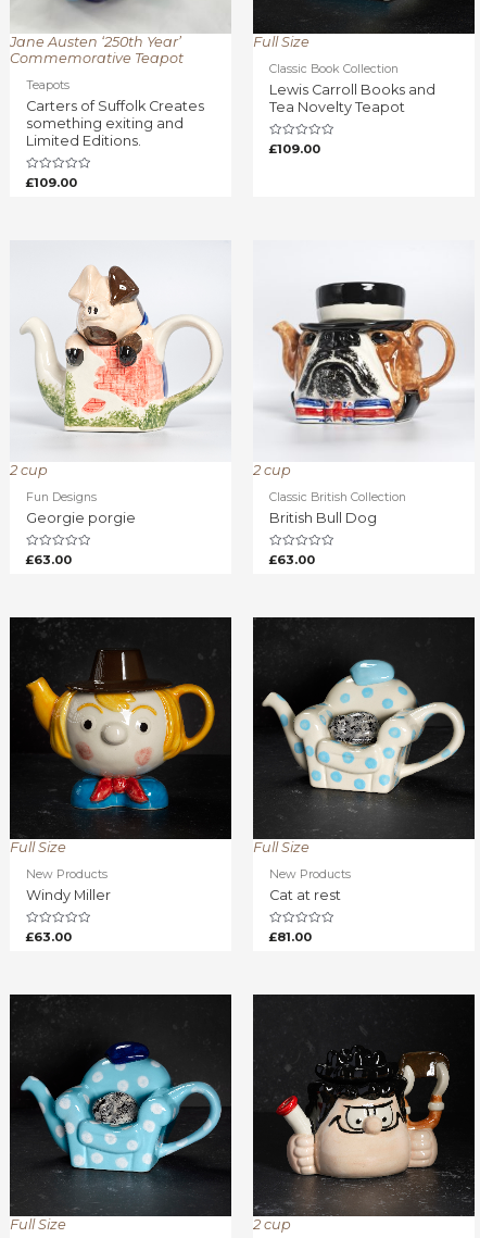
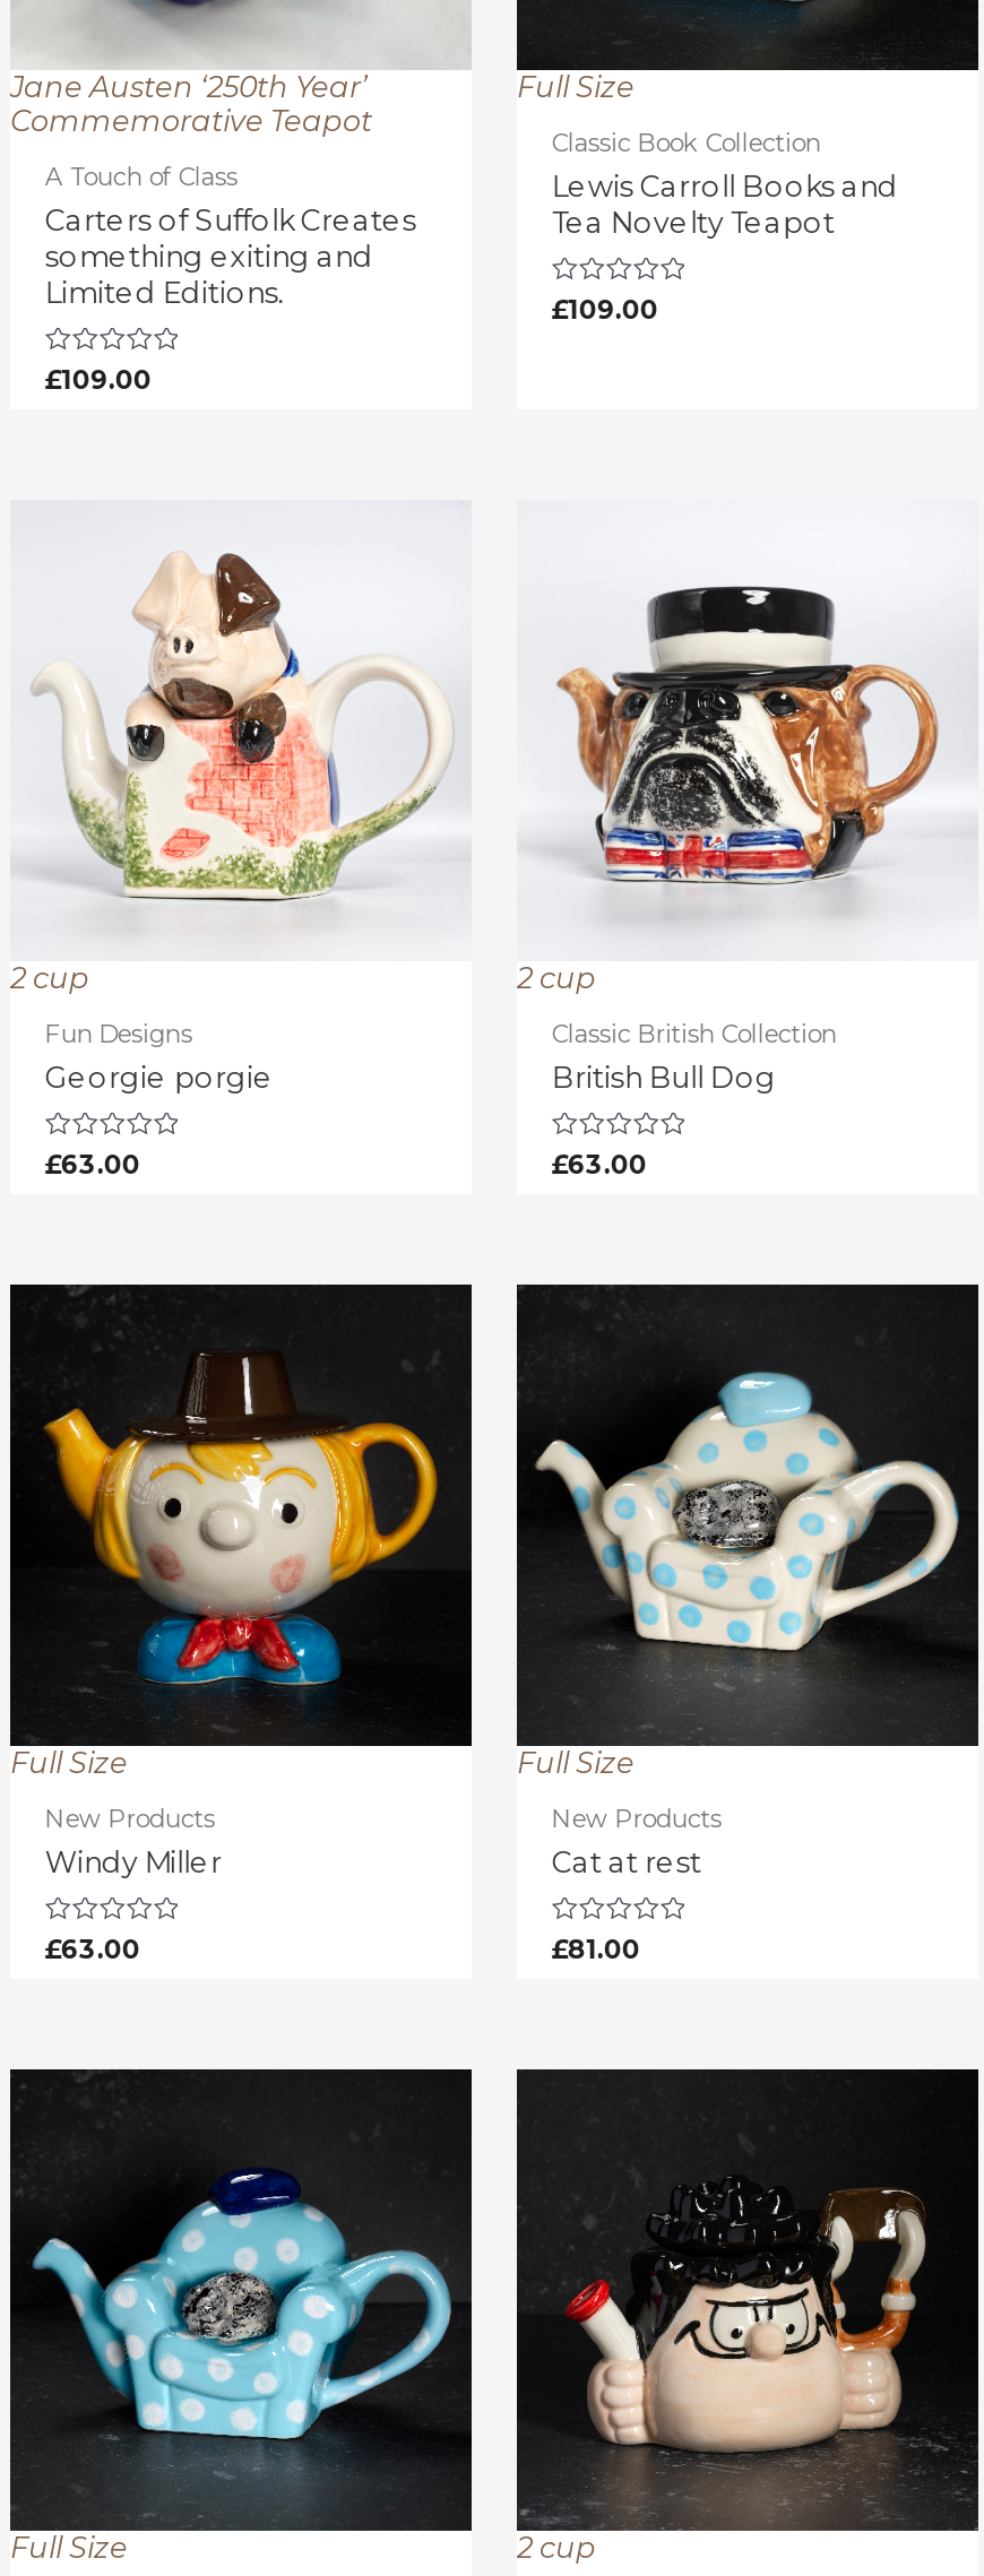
- Teapots
+ A Touch of Class
